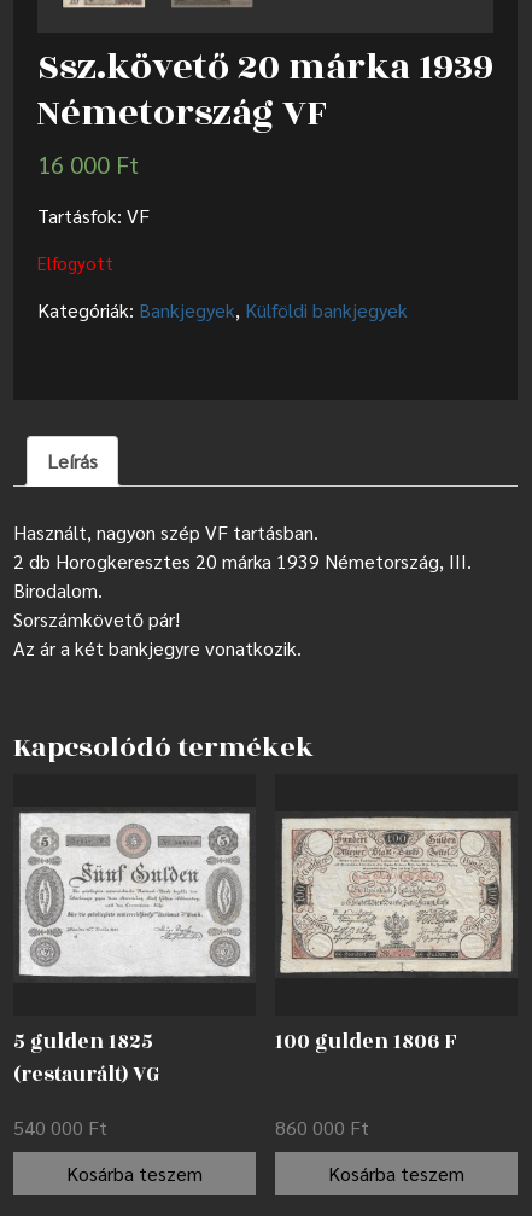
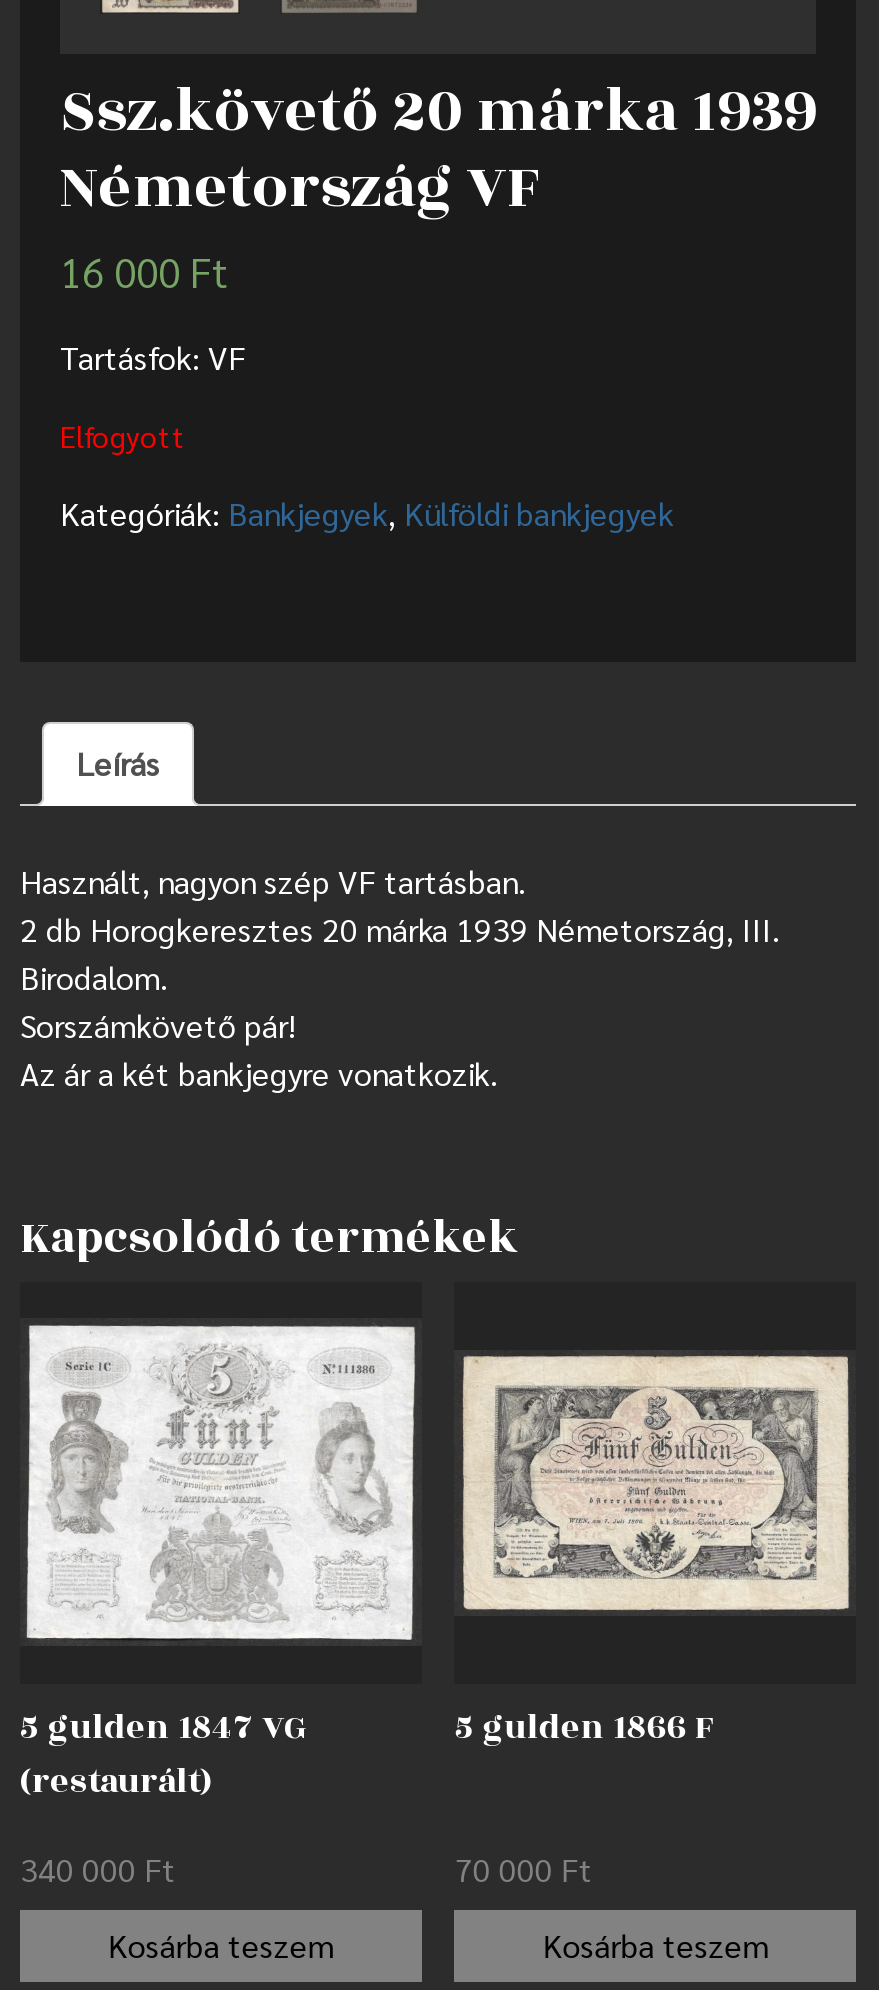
- [image]
- 5 gulden 1825
- (restaurált) VG
+ [image]
+ 5 gulden 1847 VG
+ (restaurált)

- [image]
+ [image]

- 100 gulden 1806 F
+ 5 gulden 1866 F

- 540 000 Ft
+ 340 000 Ft

- 860 000 Ft
+ 70 000 Ft
